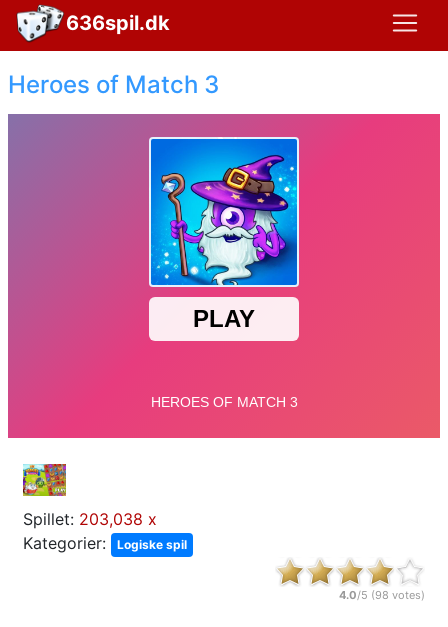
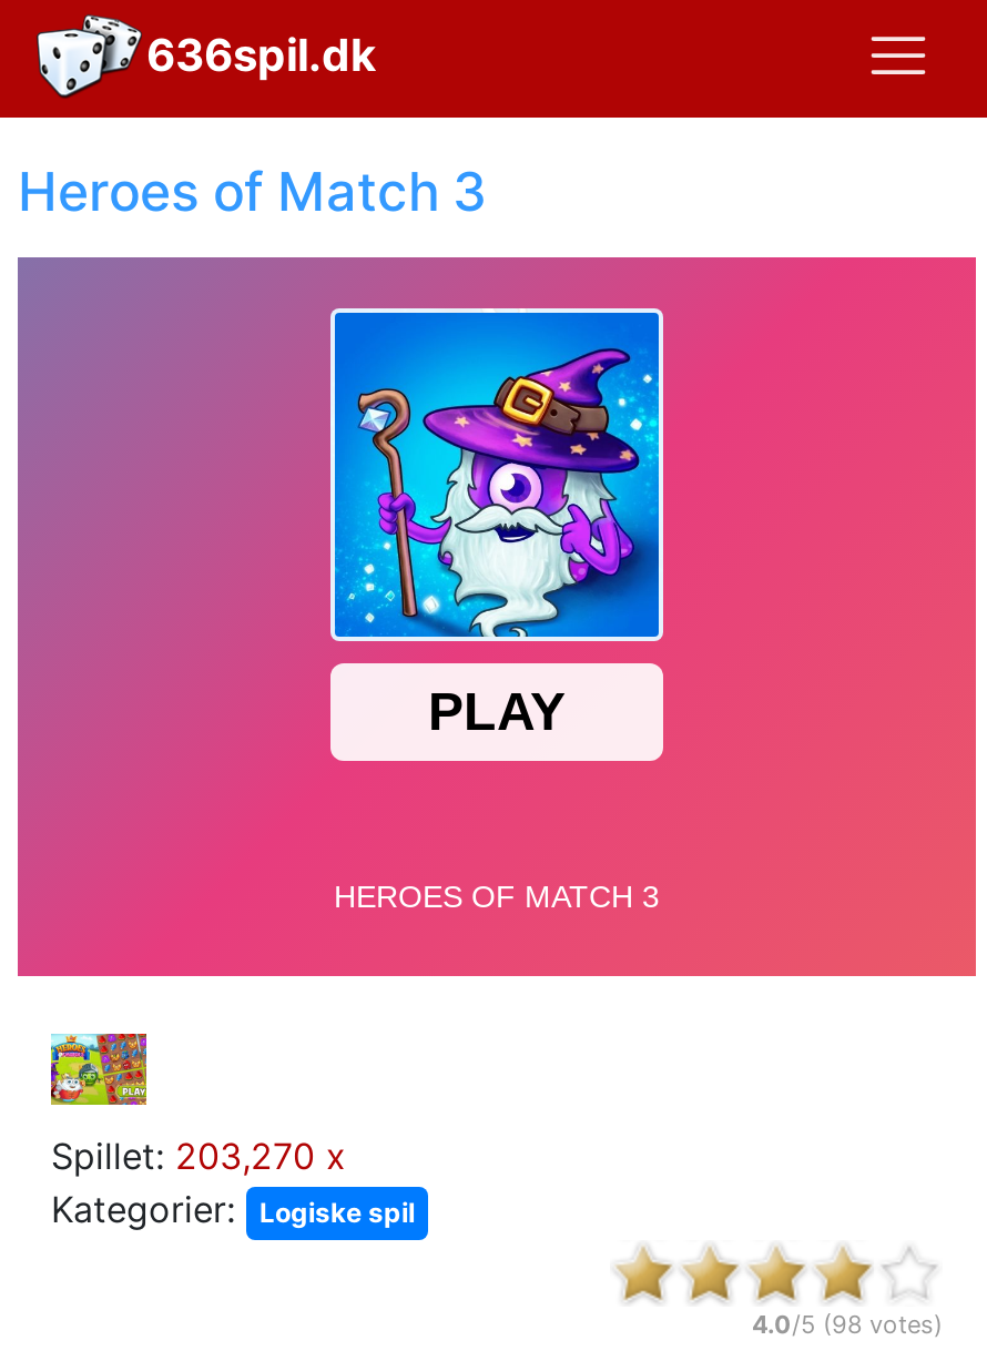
- Spillet: 203,038 x
+ Spillet: 203,270 x
